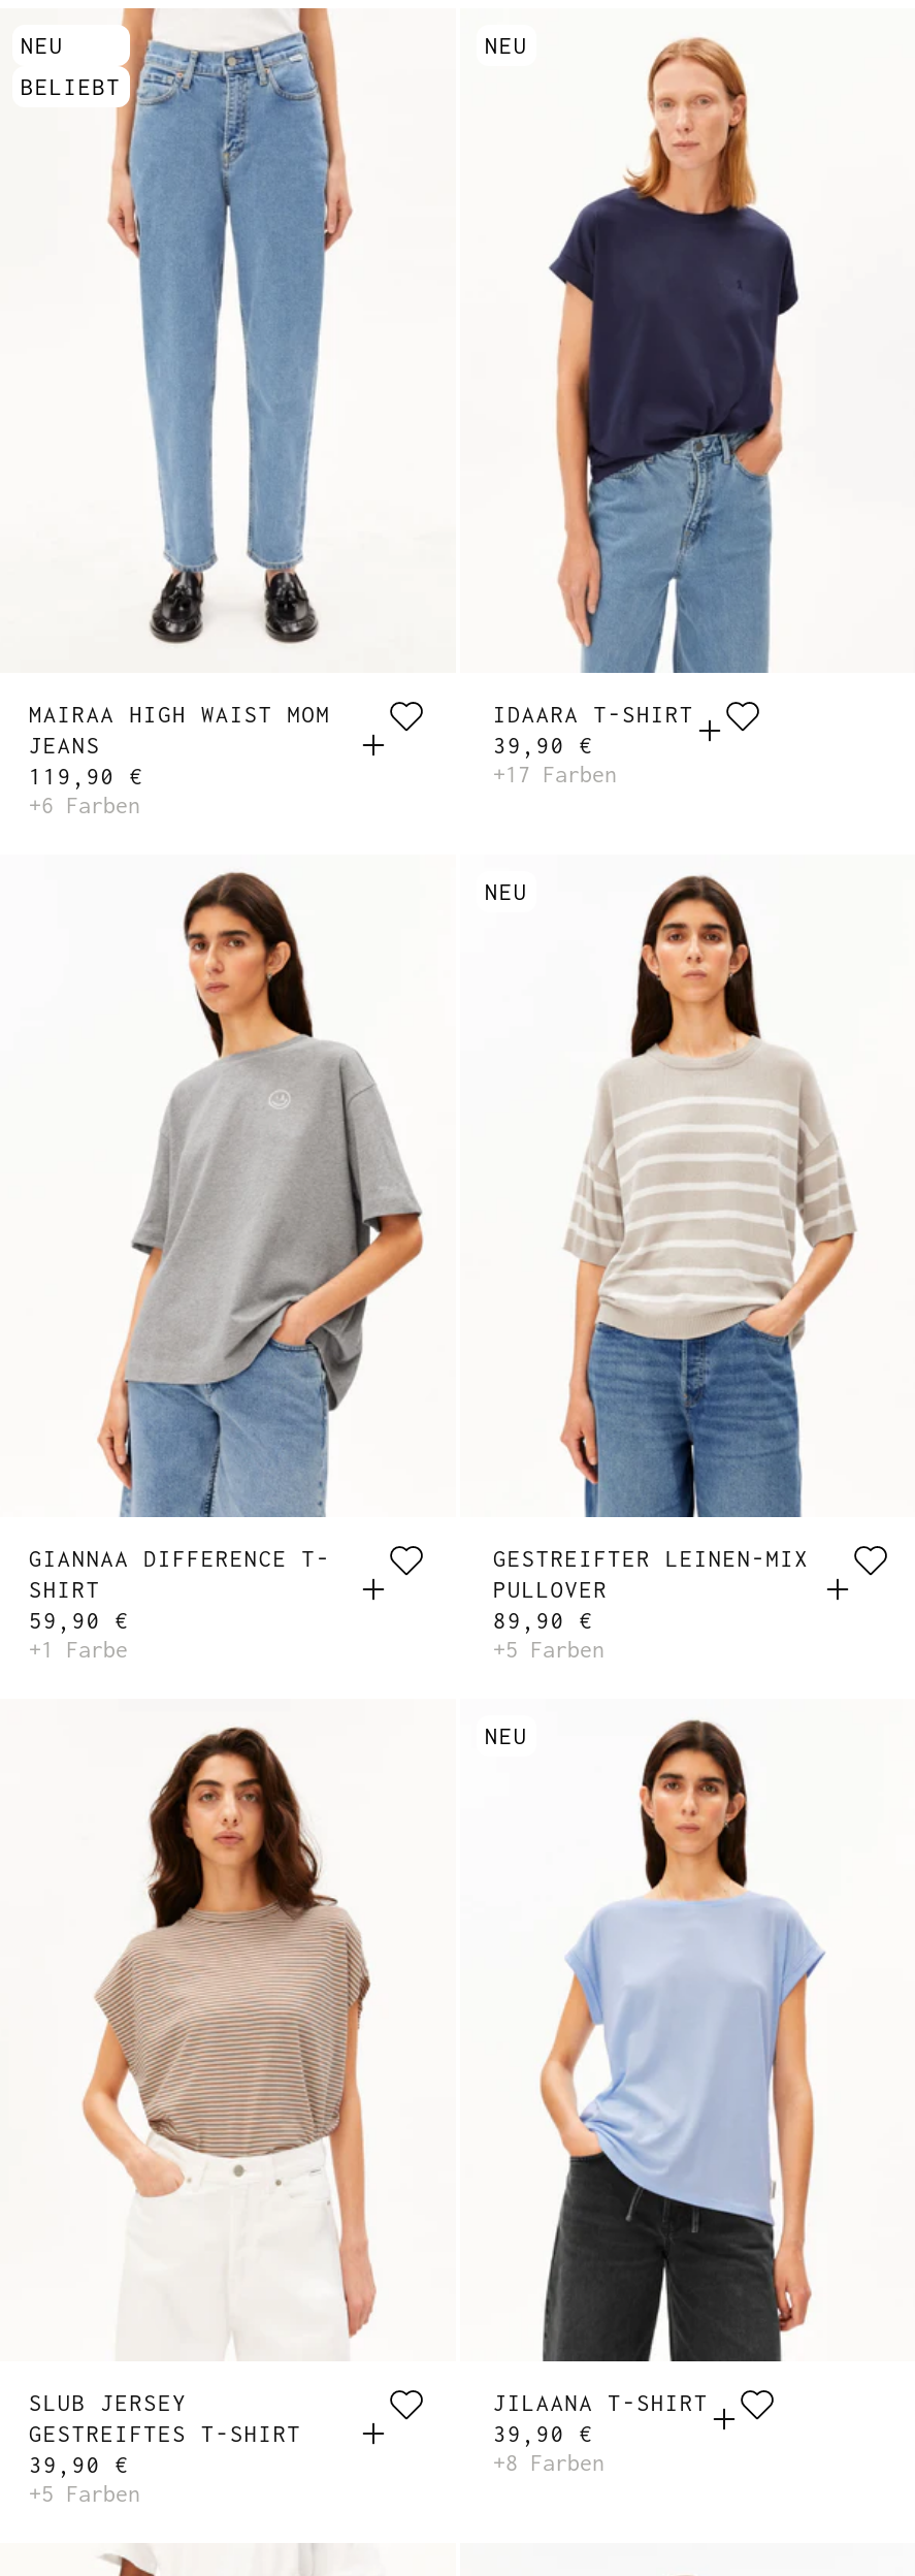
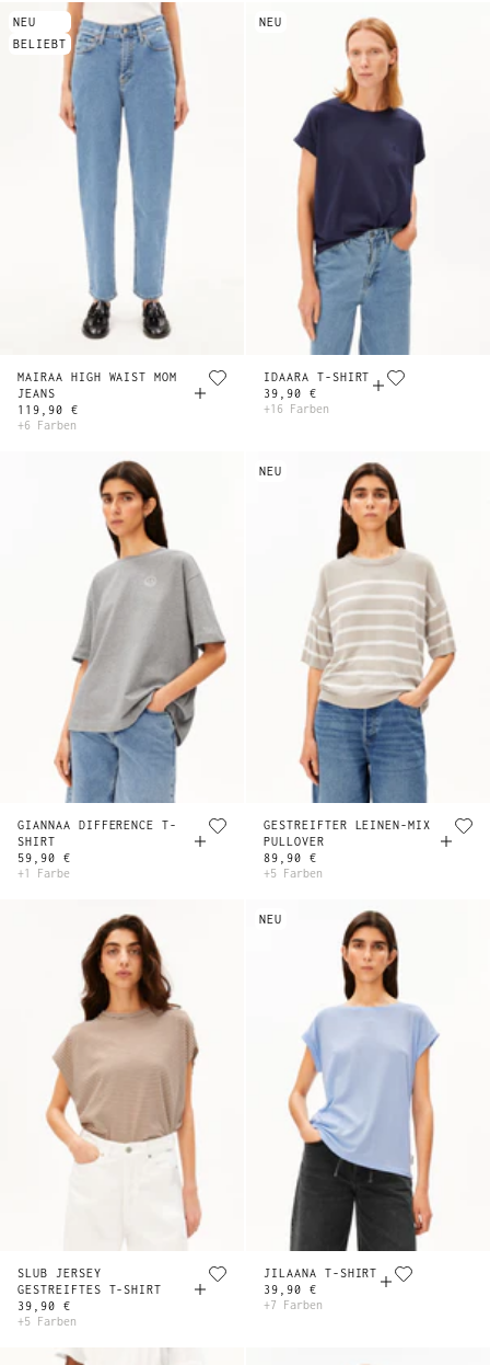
- +17 Farben
+ +16 Farben

- +8 Farben
+ +7 Farben
